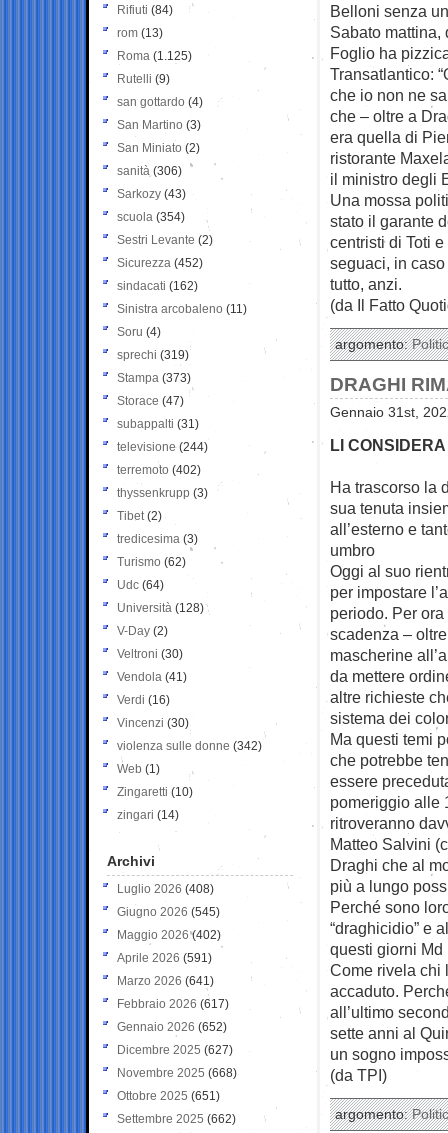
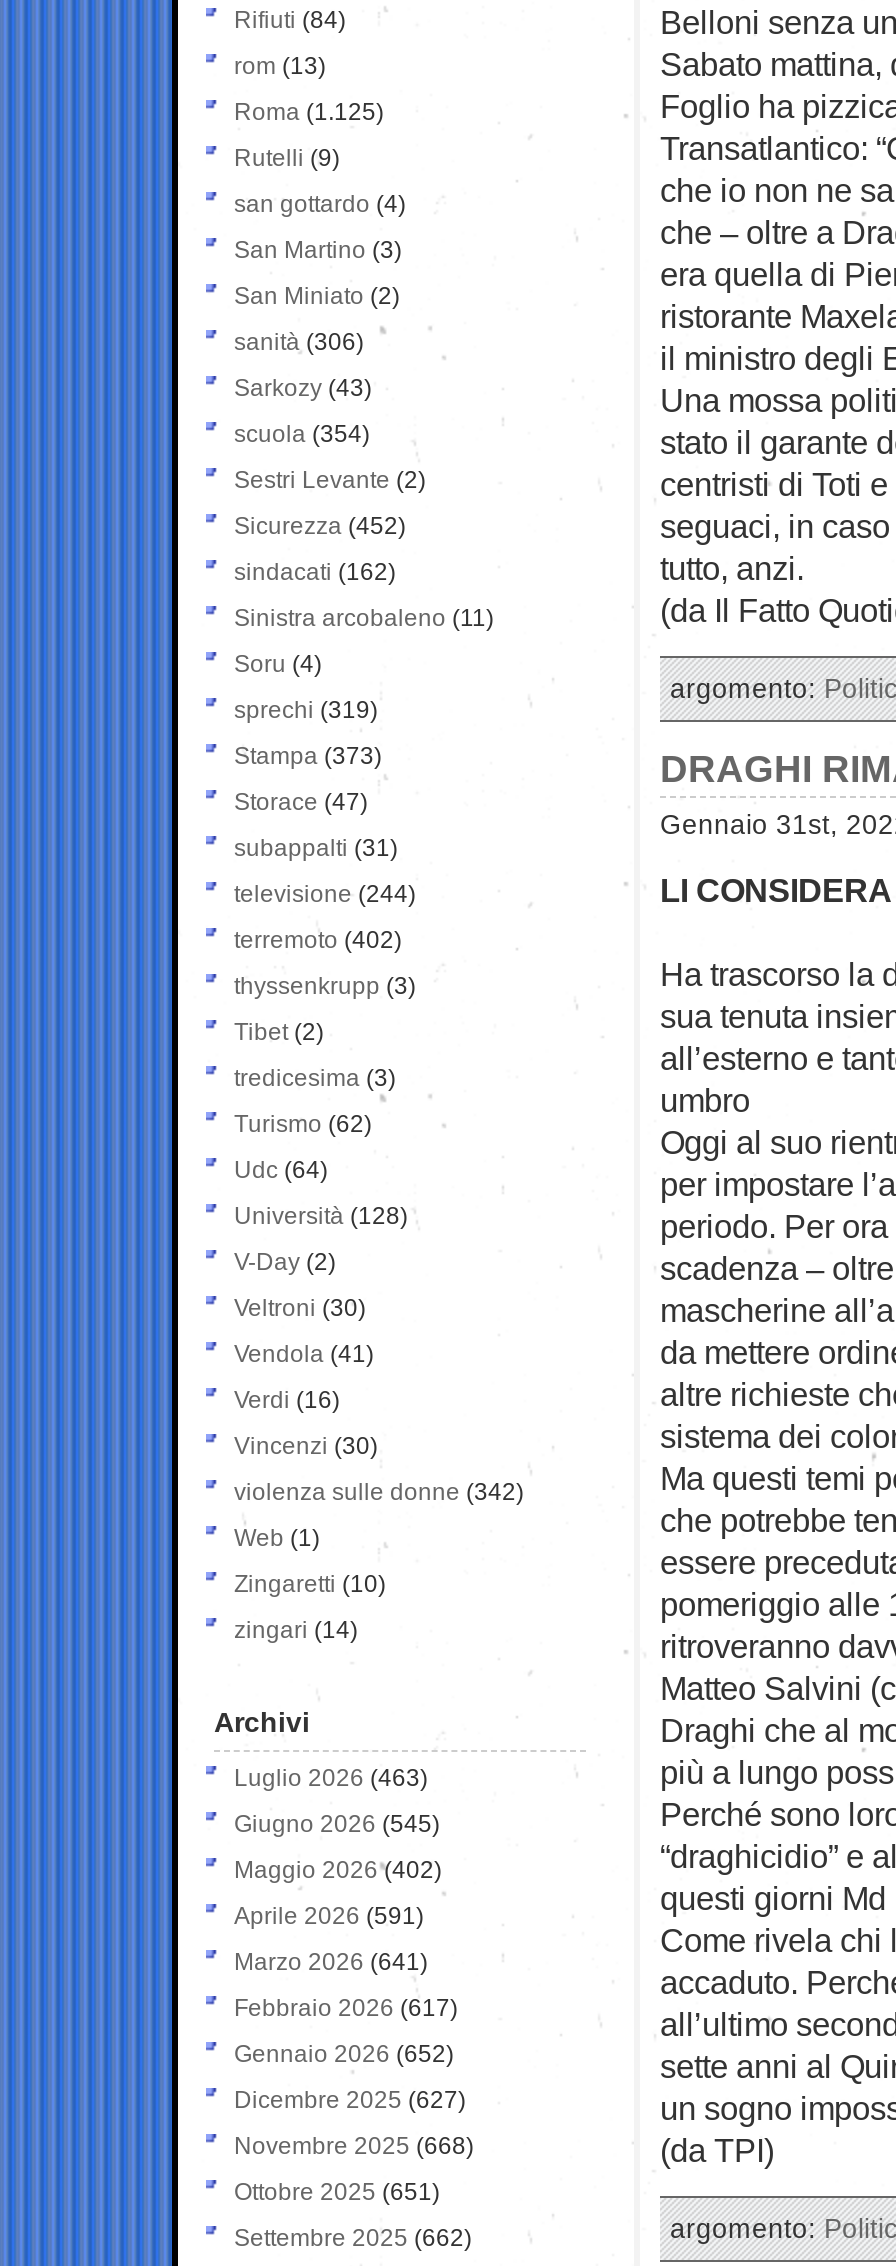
- Luglio 2026 (408)
+ Luglio 2026 (463)
